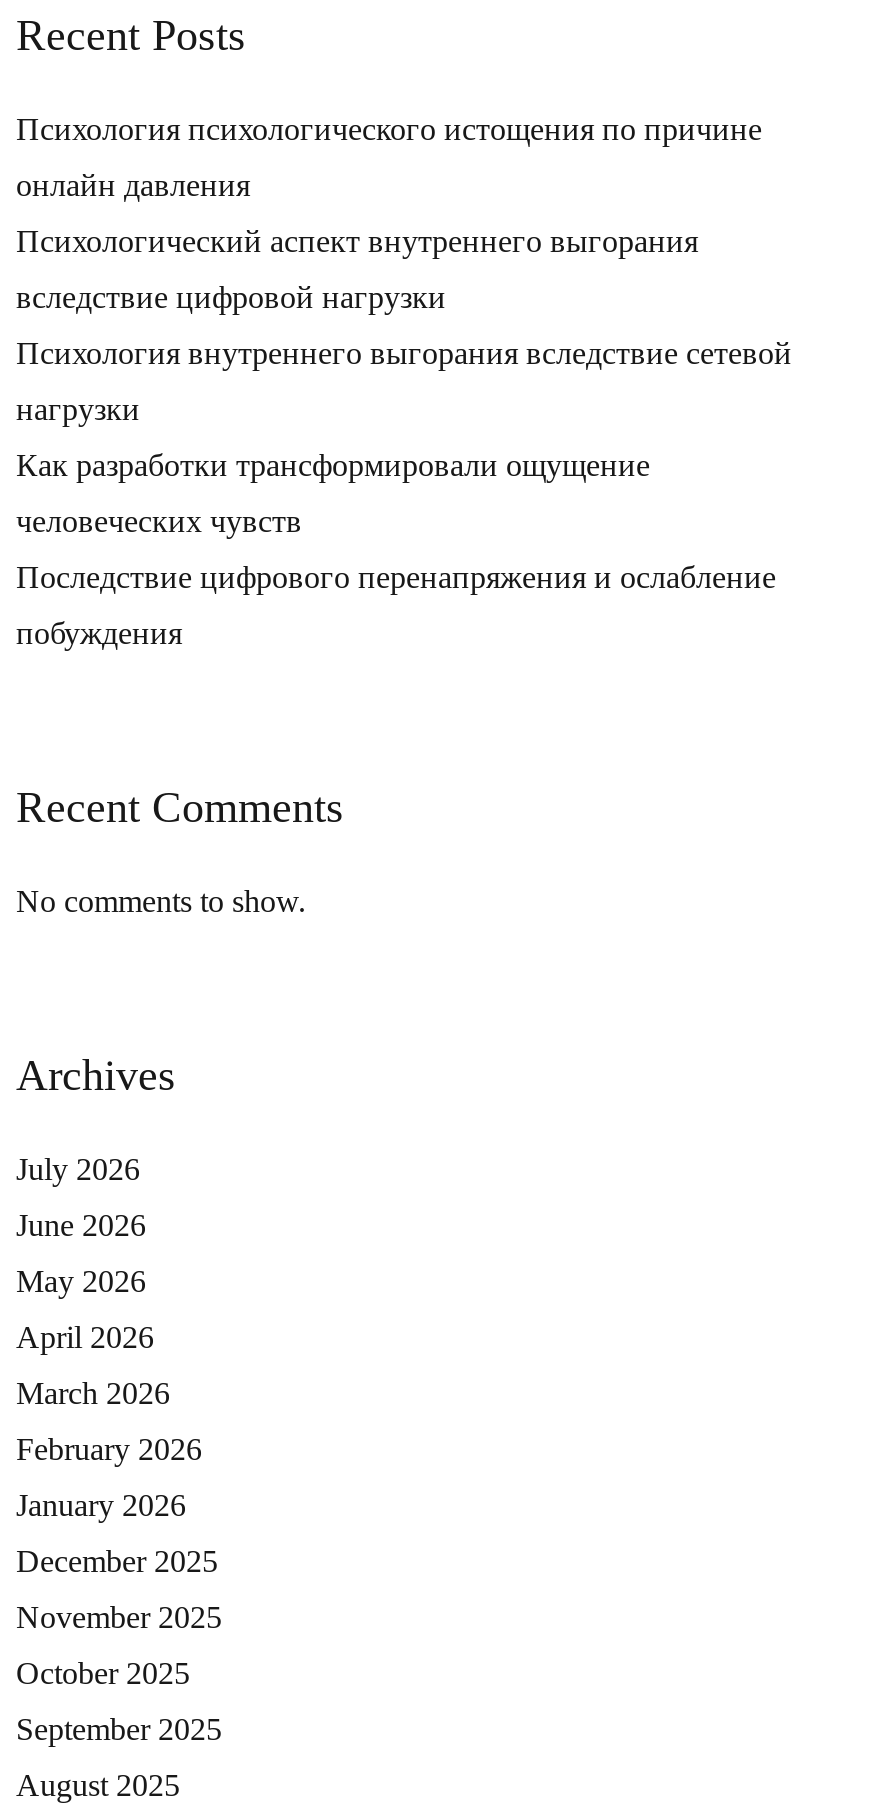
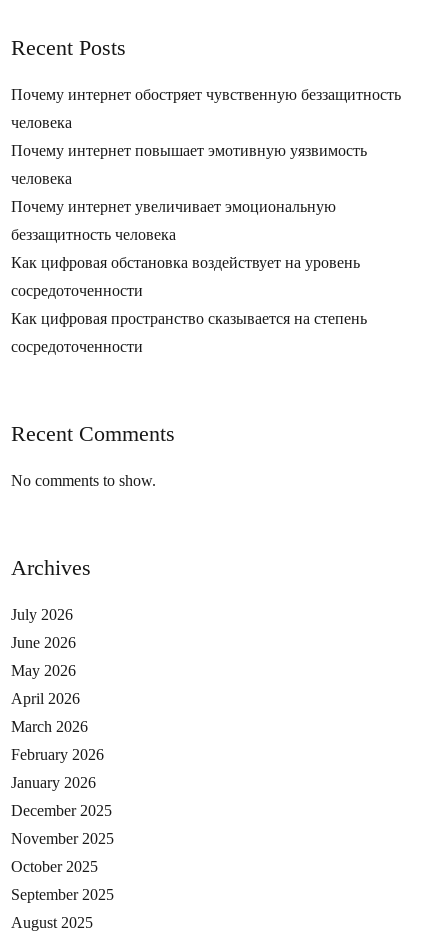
- Психология психологического истощения по причине
+ Почему интернет обостряет чувственную беззащитность

- онлайн давления
+ человека

- Психологический аспект внутреннего выгорания
+ Почему интернет повышает эмотивную уязвимость

- вследствие цифровой нагрузки
+ человека

- Психология внутреннего выгорания вследствие сетевой
+ Почему интернет увеличивает эмоциональную

- нагрузки
+ беззащитность человека

- Как разработки трансформировали ощущение
+ Как цифровая обстановка воздействует на уровень

- человеческих чувств
+ сосредоточенности

- Последствие цифрового перенапряжения и ослабление
+ Как цифровая пространство сказывается на степень

- побуждения
+ сосредоточенности
